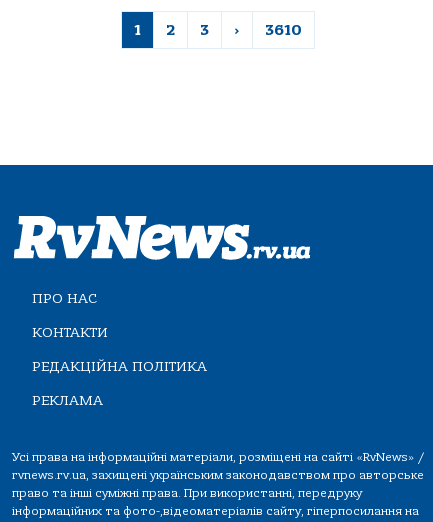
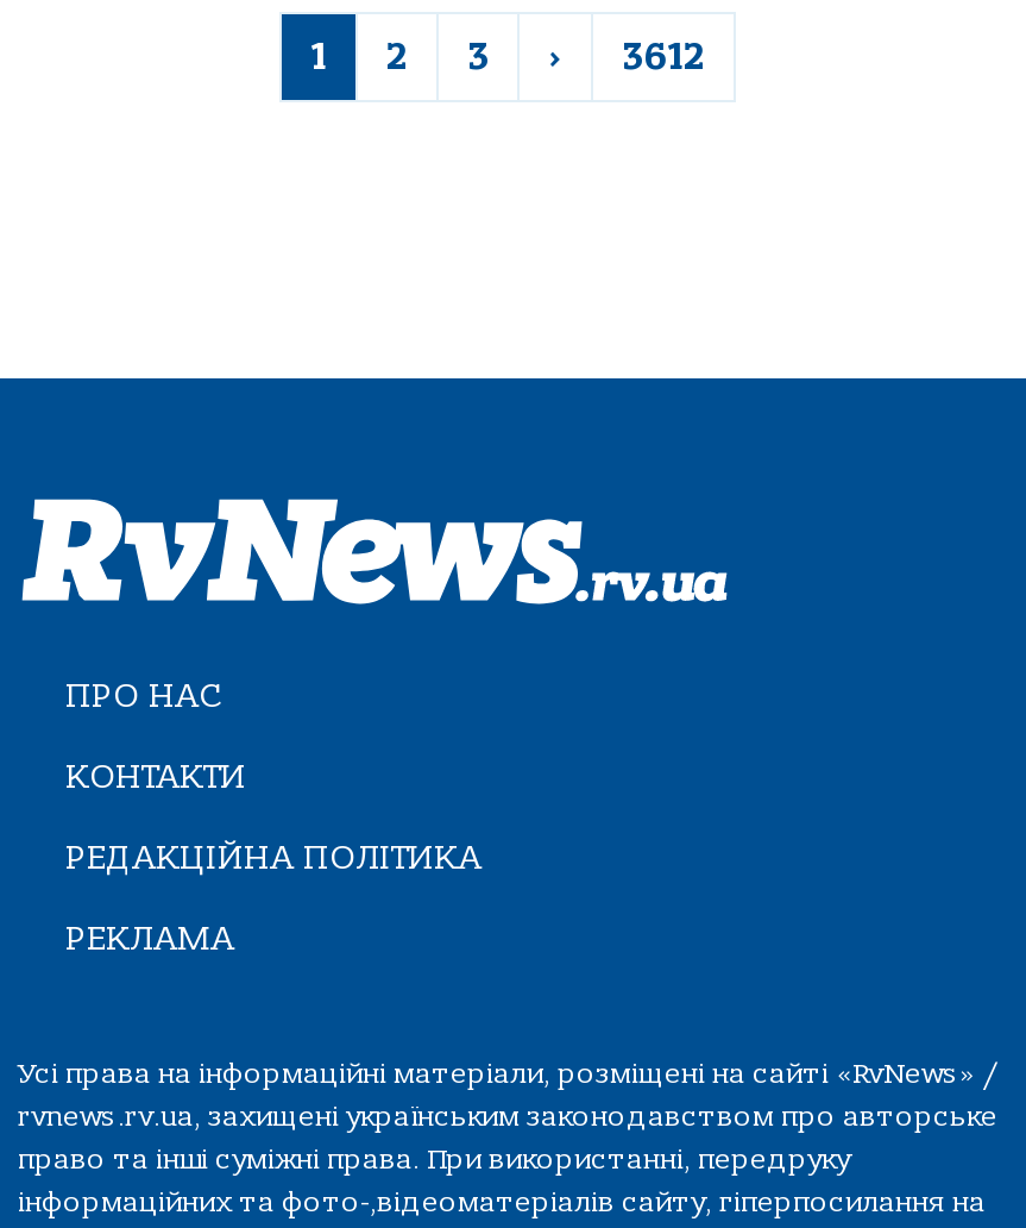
- 3610
+ 3612
